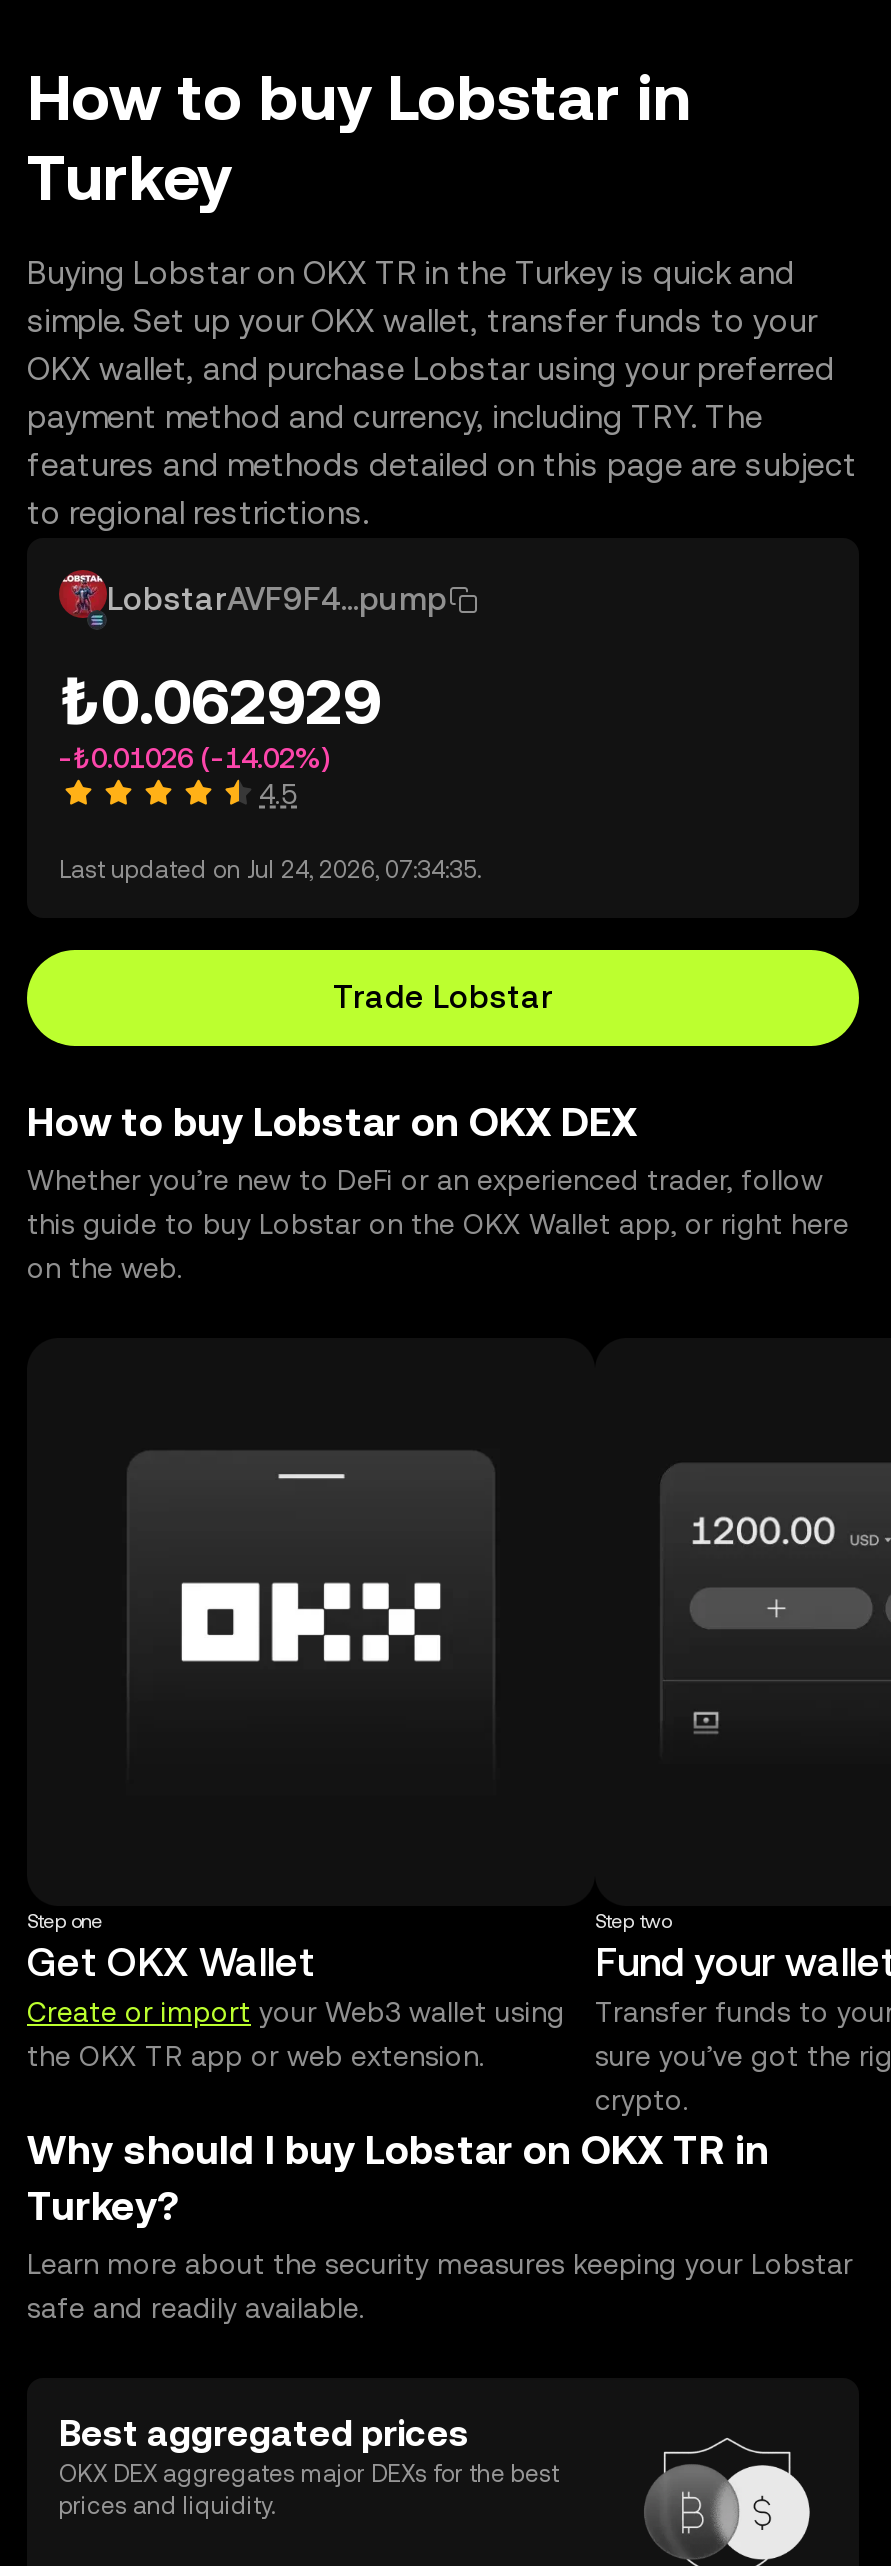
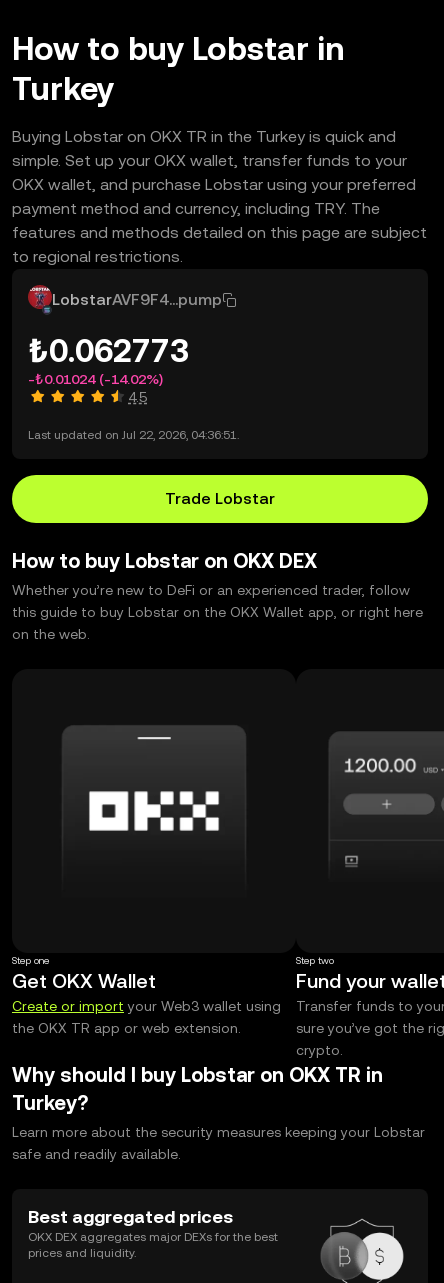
- ₺0.062929
+ ₺0.062773

- -₺0.01026 (-14.02%)
+ -₺0.01024 (-14.02%)

- Last updated on Jul 24, 2026, 07:34:35.
+ Last updated on Jul 22, 2026, 04:36:51.
